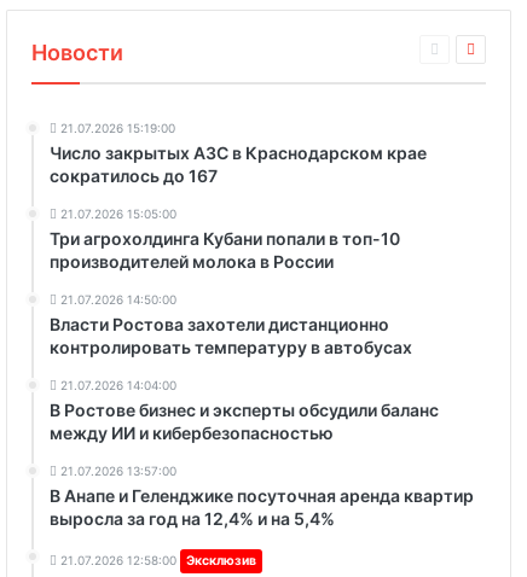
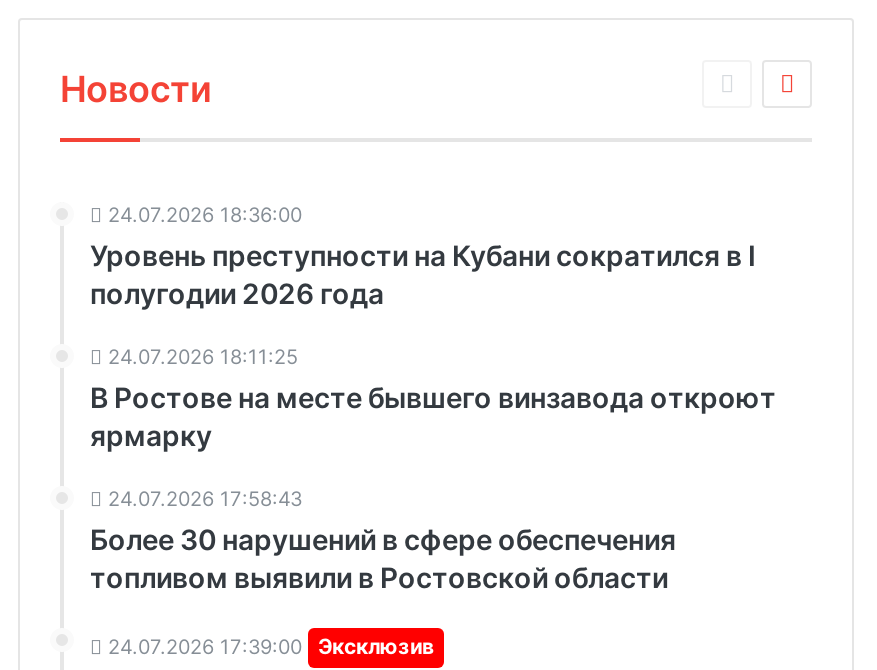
- 21.07.2026 15:19:00
- Число закрытых АЗС в Краснодарском крае
- сократилось до 167
- 21.07.2026 15:05:00
- Три агрохолдинга Кубани попали в топ-10
- производителей молока в России
- 21.07.2026 14:50:00
- Власти Ростова захотели дистанционно
- контролировать температуру в автобусах
- 21.07.2026 14:04:00
- В Ростове бизнес и эксперты обсудили баланс
- между ИИ и кибербезопасностью
- 21.07.2026 13:57:00
- В Анапе и Геленджике посуточная аренда квартир
- выросла за год на 12,4% и на 5,4%
- 21.07.2026 12:58:00
+ 24.07.2026 18:36:00
+ Уровень преступности на Кубани сократился в I
+ полугодии 2026 года
+ 24.07.2026 18:11:25
+ В Ростове на месте бывшего винзавода откроют
+ ярмарку
+ 24.07.2026 17:58:43
+ Более 30 нарушений в сфере обеспечения
+ топливом выявили в Ростовской области
+ 24.07.2026 17:39:00
